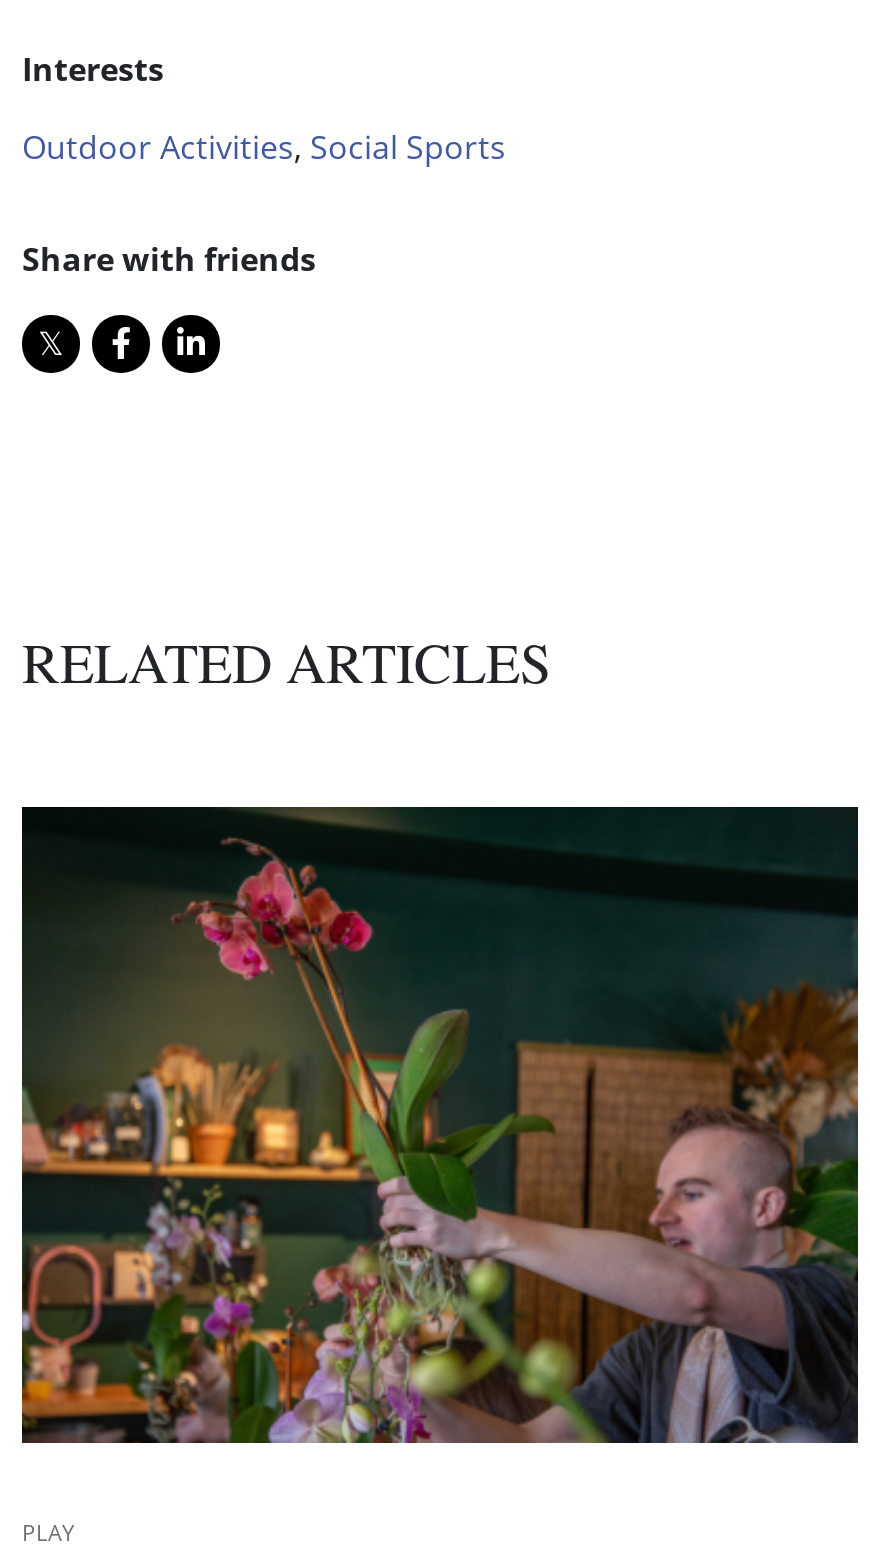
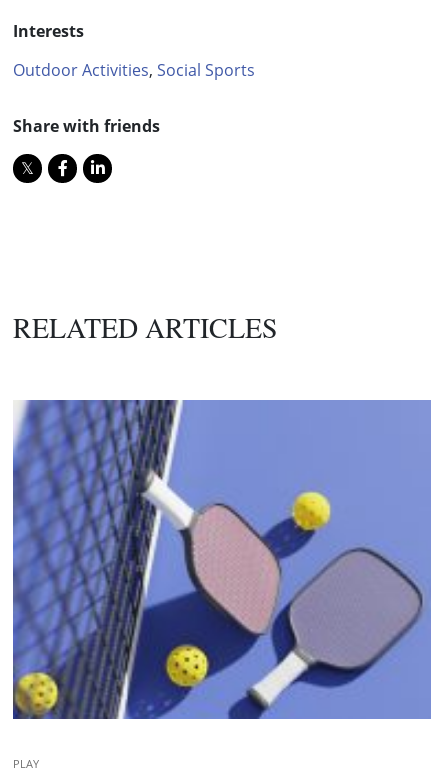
- [image]
+ [image]
